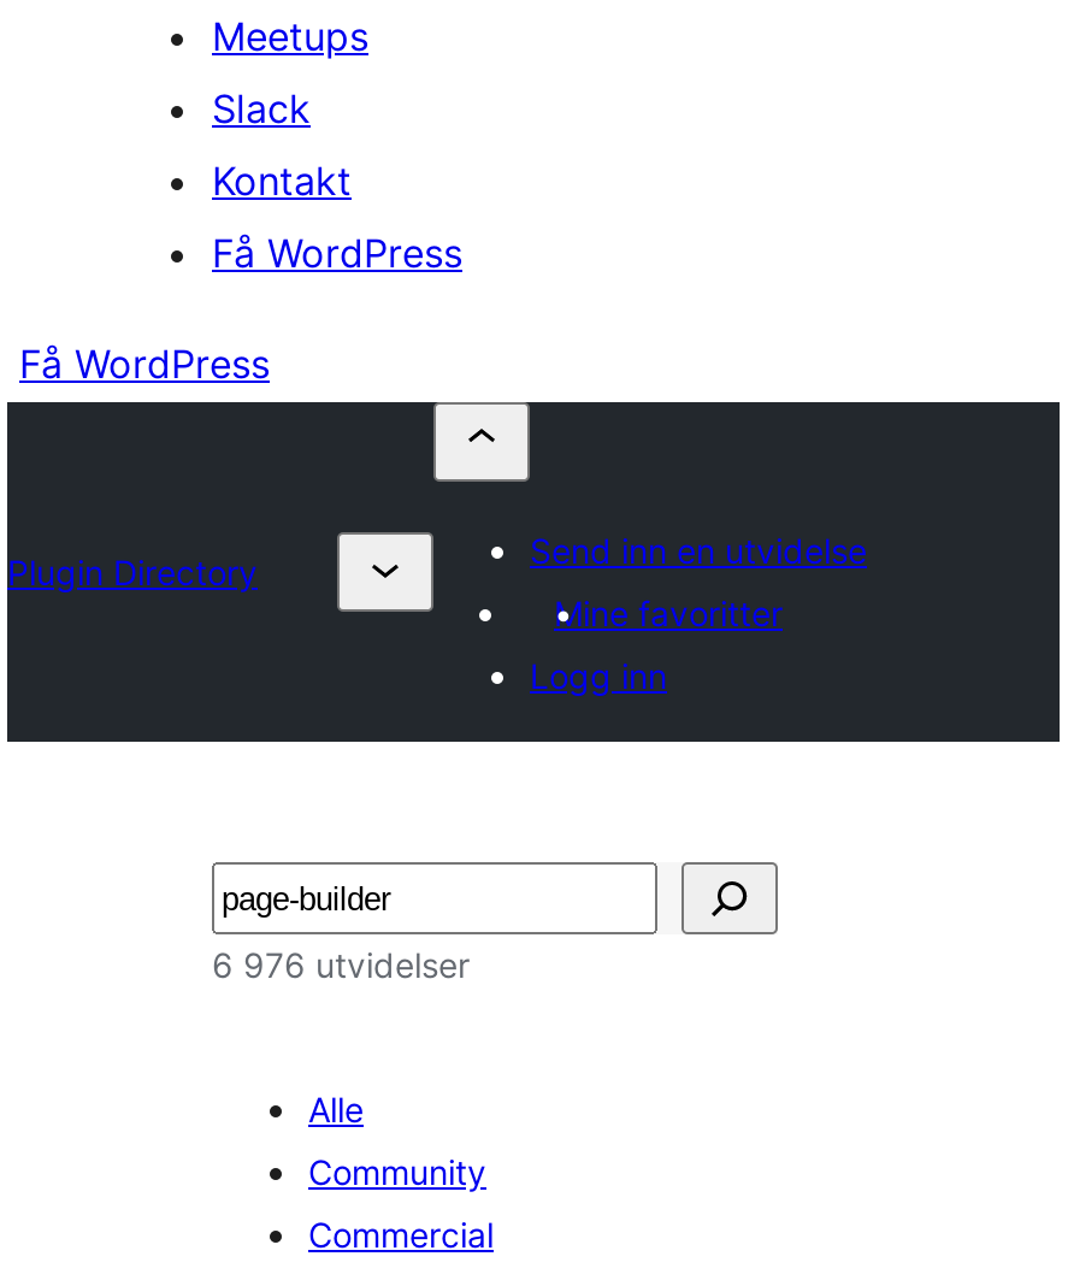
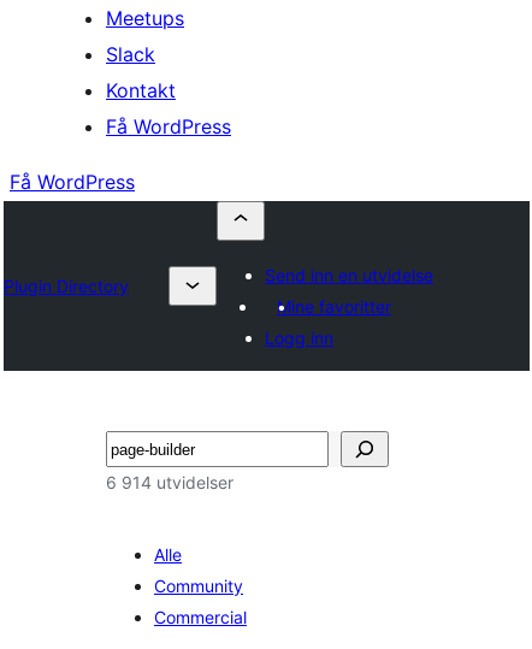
- 6 976 utvidelser
+ 6 914 utvidelser
